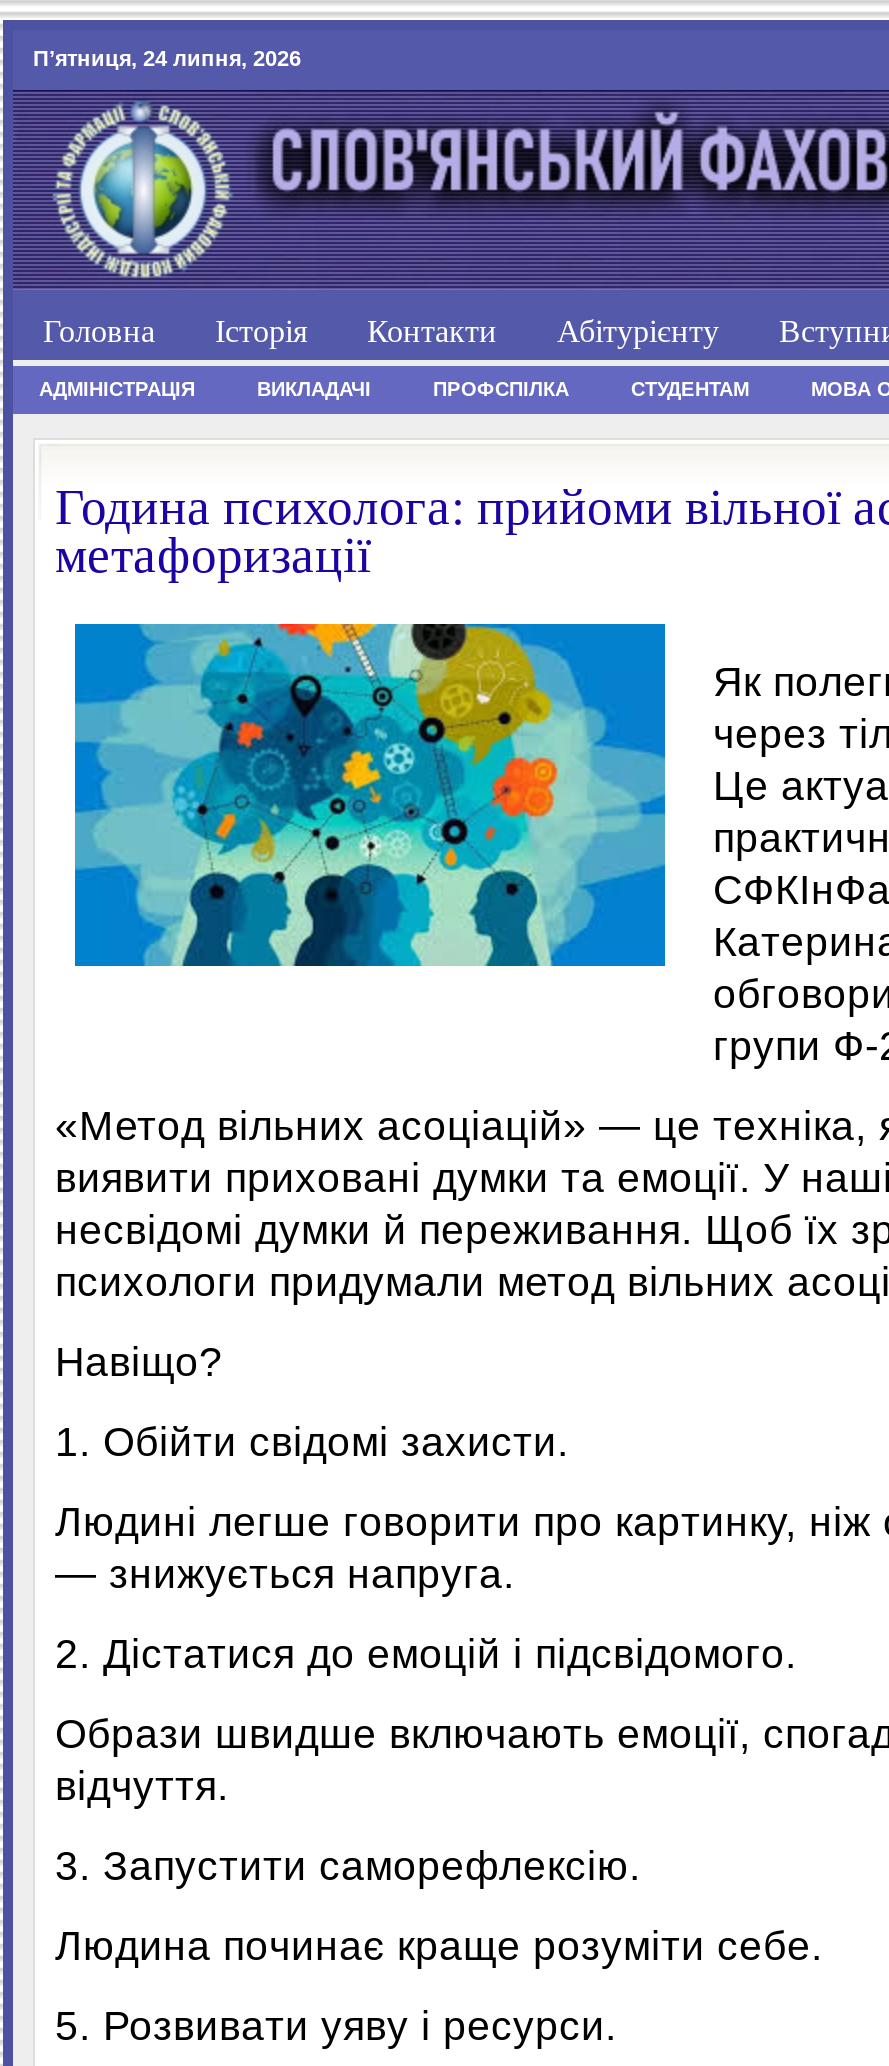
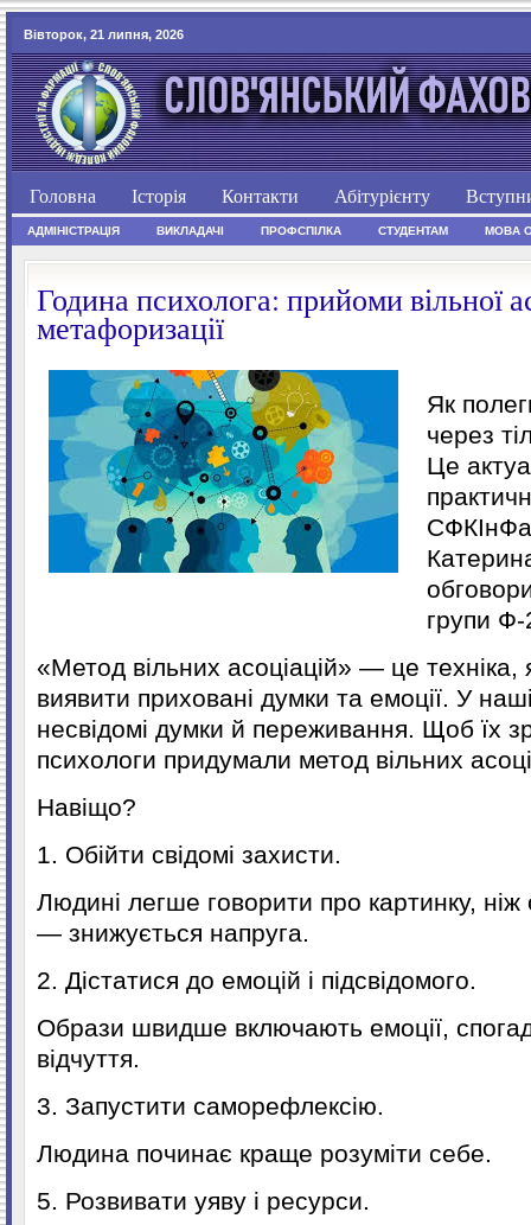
- П’ятниця, 24 липня, 2026
+ Вівторок, 21 липня, 2026
